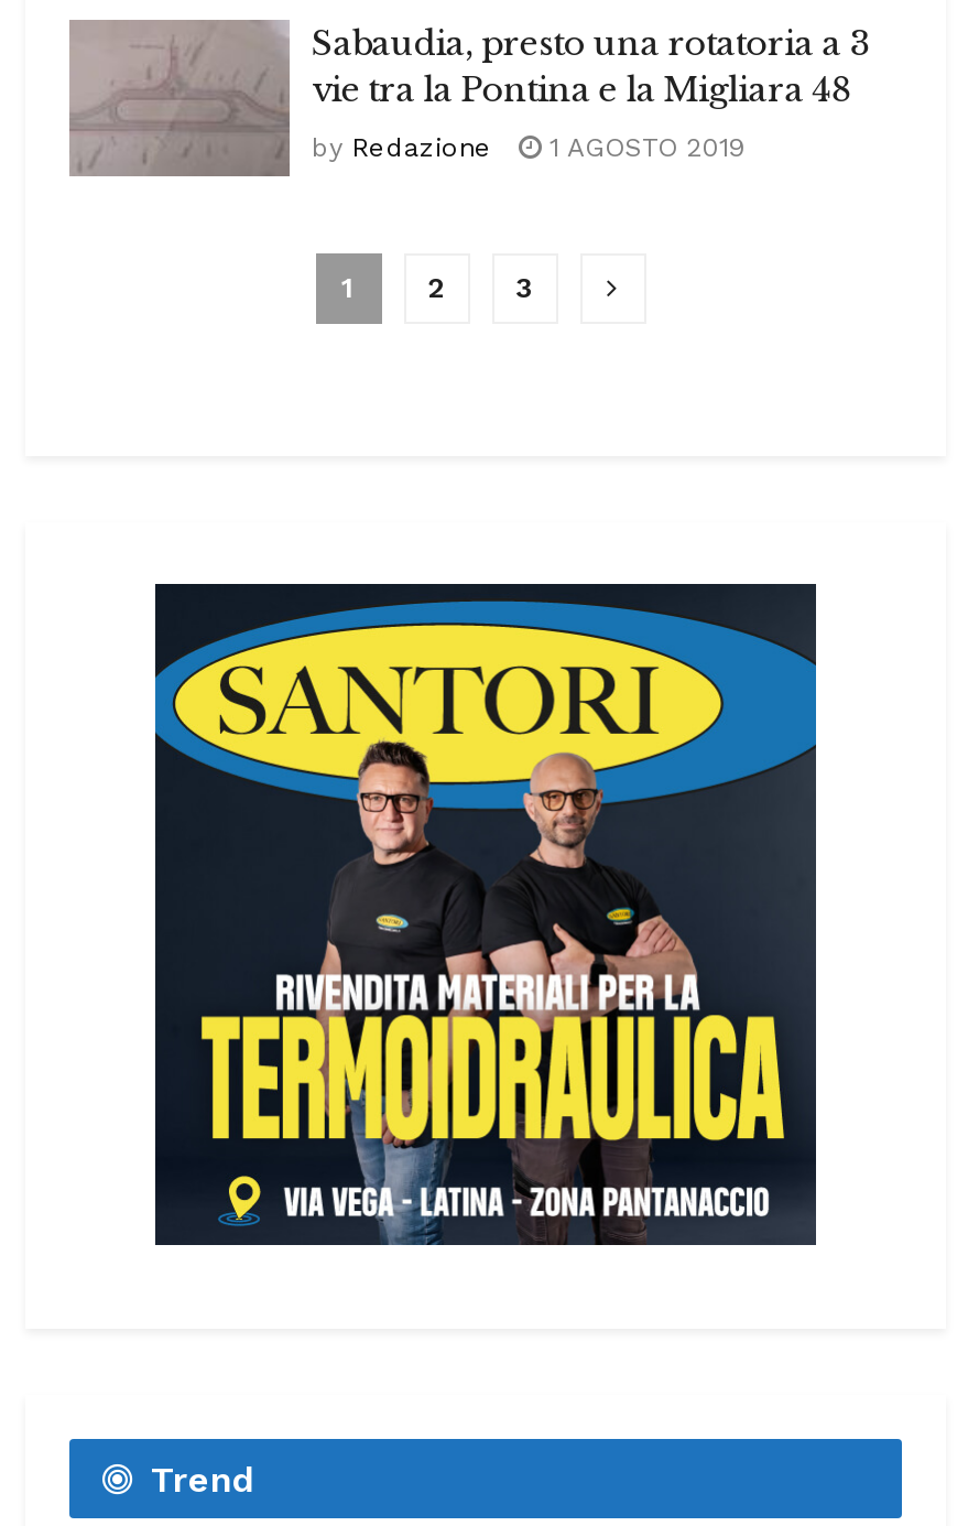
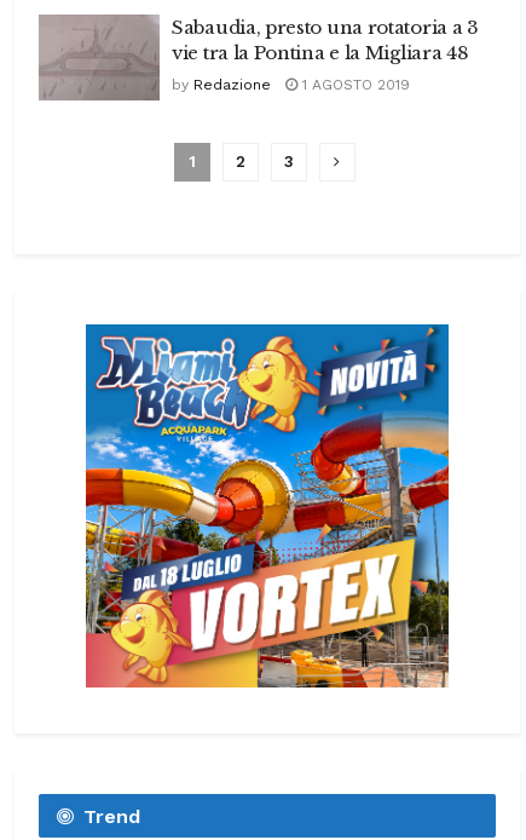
- [image]
+ [image]
